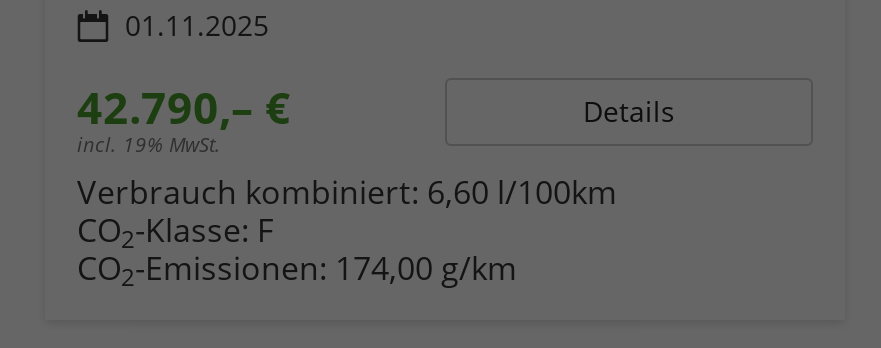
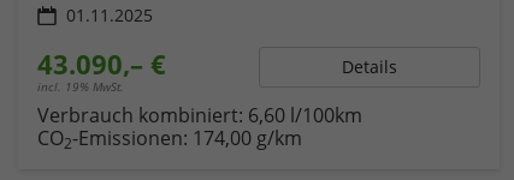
- 42.790,– €
+ 43.090,– €

- CO2-Klasse: F
